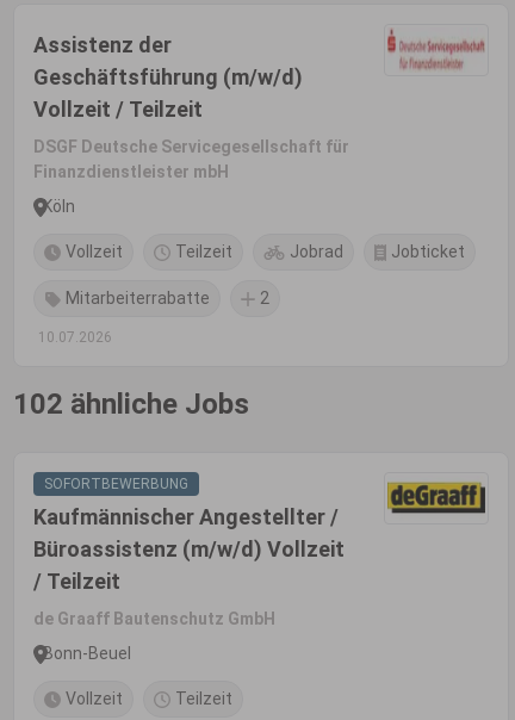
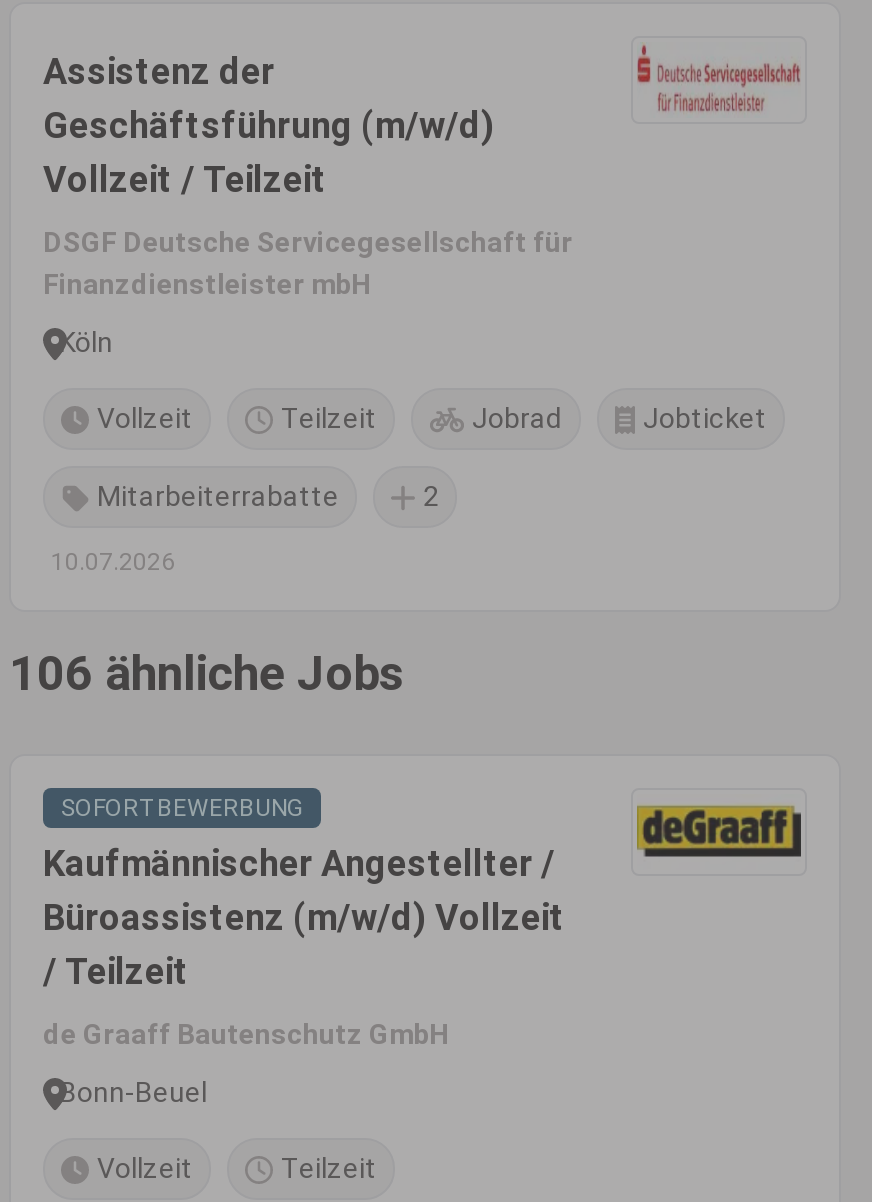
- 102 ähnliche Jobs
+ 106 ähnliche Jobs
